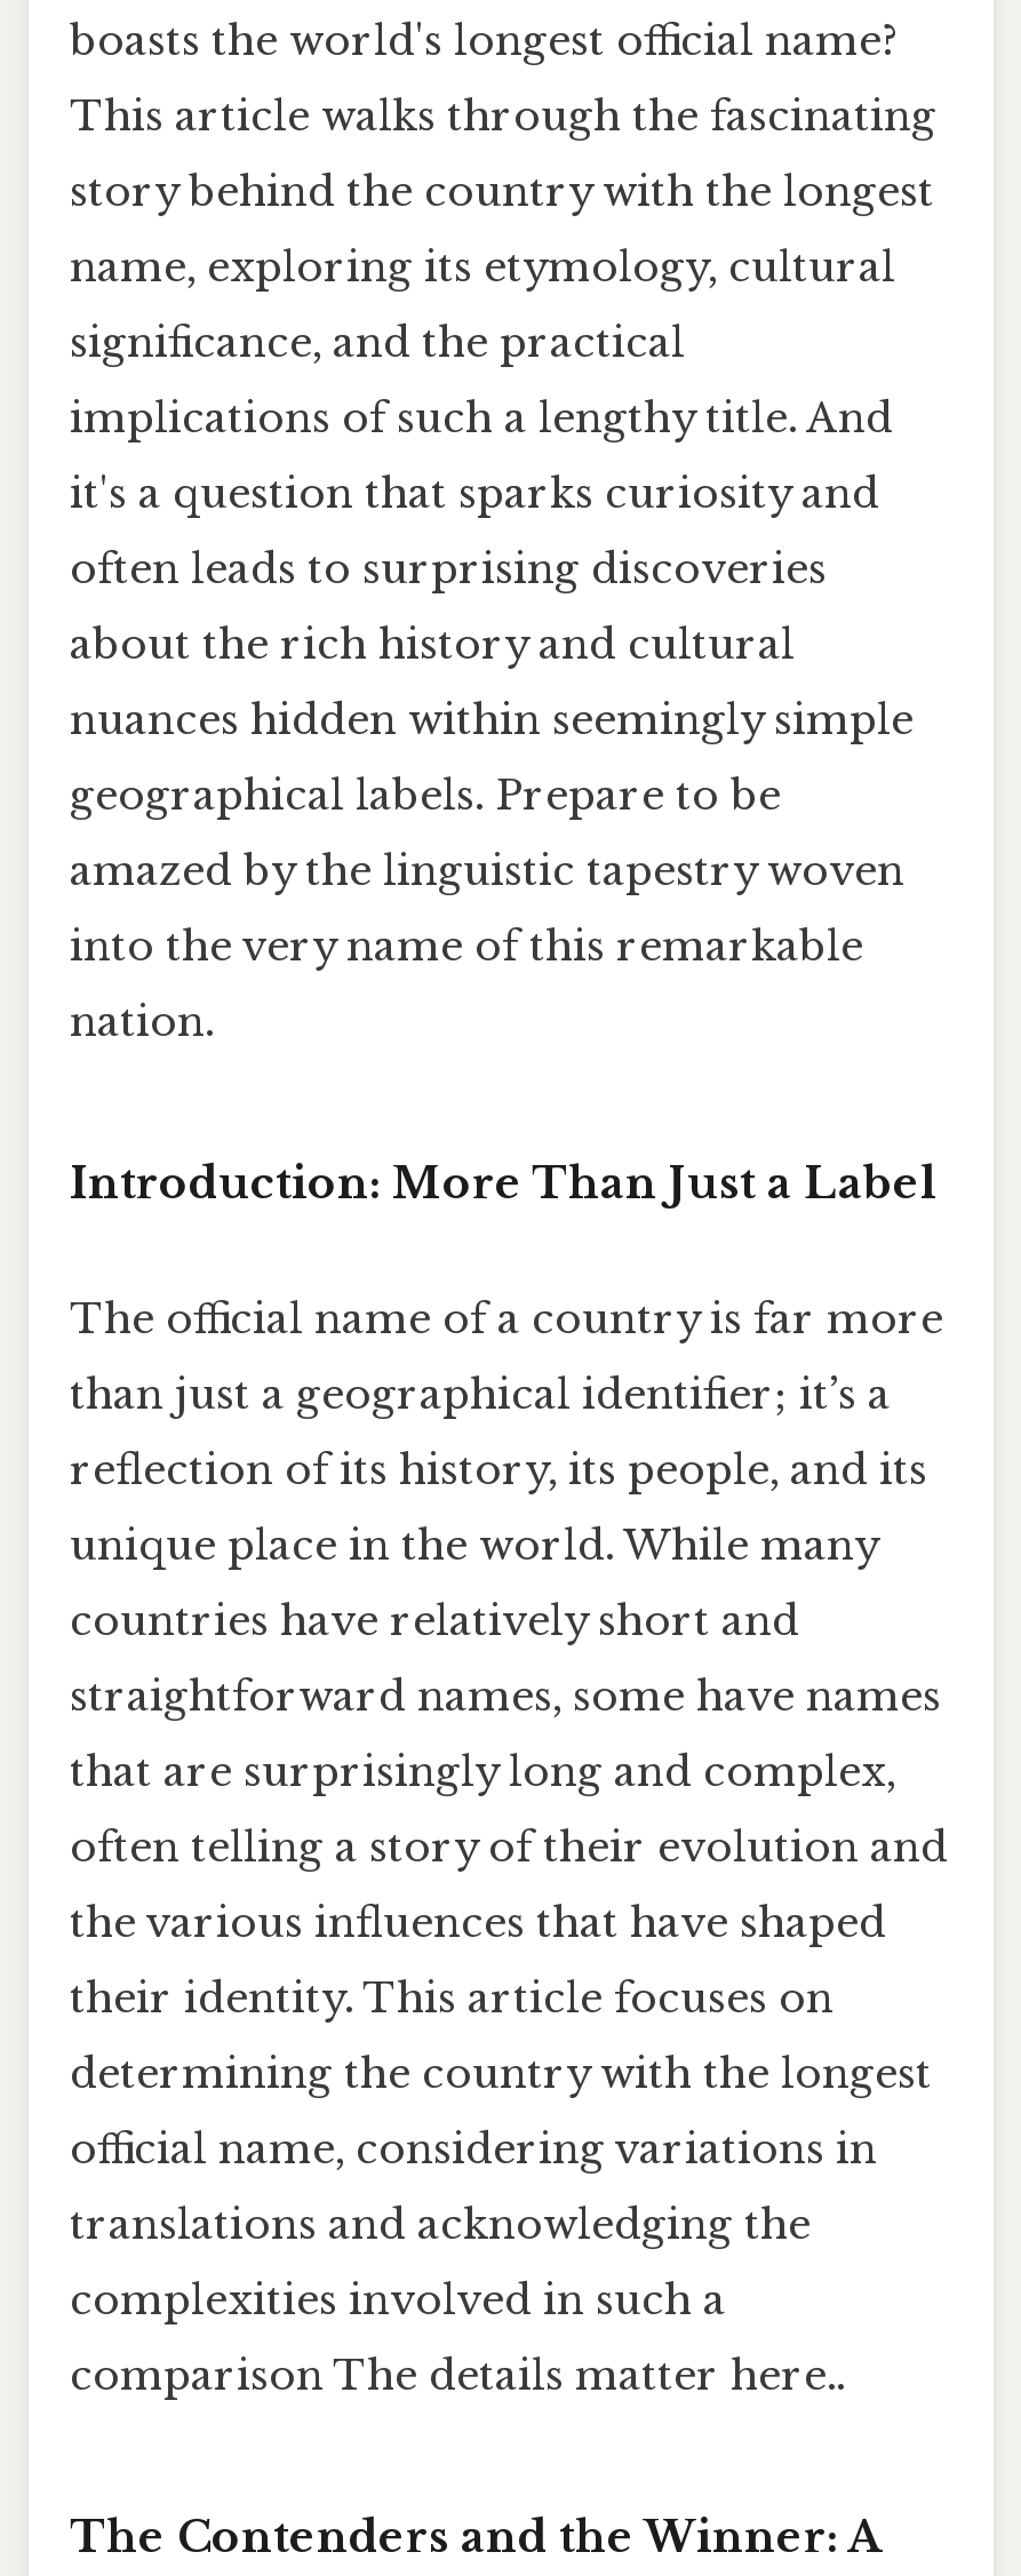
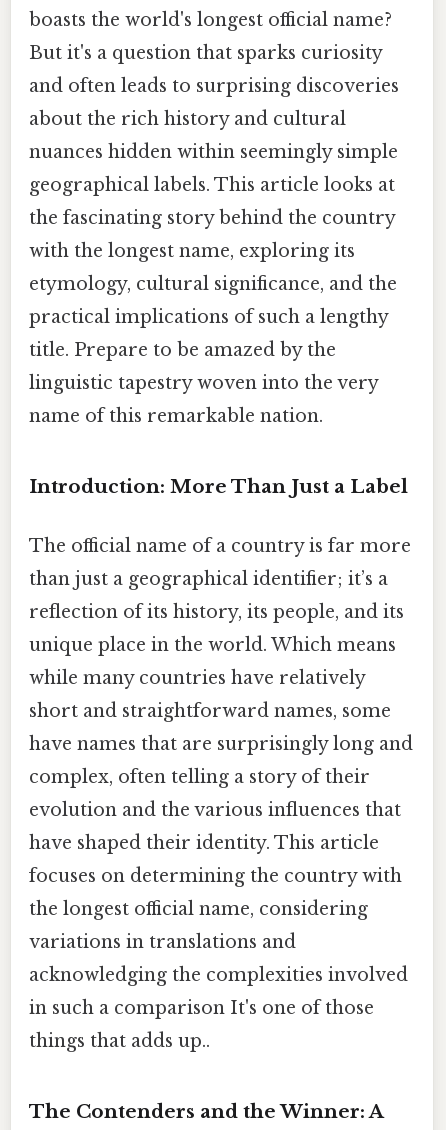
- This article walks through the fascinating
- story behind the country with the longest
- name, exploring its etymology, cultural
- significance, and the practical
- implications of such a lengthy title. And
- it's a question that sparks curiosity and
- often leads to surprising discoveries
+ But it's a question that sparks curiosity
+ and often leads to surprising discoveries

moved up: about the rich history and cultural | nuances hidden within seemingly simple

- geographical labels. Prepare to be
- amazed by the linguistic tapestry woven
- into the very name of this remarkable
- nation.
+ geographical labels. This article looks at
+ the fascinating story behind the country
+ with the longest name, exploring its
+ etymology, cultural significance, and the
+ practical implications of such a lengthy
+ title. Prepare to be amazed by the
+ linguistic tapestry woven into the very
+ name of this remarkable nation.

moved up: Introduction: More Than Just a Label | The official name of a country is far more | than just a geographical identifier; it’s a | reflection of its history, its people, and its

- unique place in the world. While many
- countries have relatively short and
- straightforward names, some have names
- that are surprisingly long and complex,
- often telling a story of their evolution and
- the various influences that have shaped
- their identity. This article focuses on
- determining the country with the longest
- official name, considering variations in
- translations and acknowledging the
- complexities involved in such a
- comparison The details matter here..
+ unique place in the world. Which means
+ while many countries have relatively
+ short and straightforward names, some
+ have names that are surprisingly long and
+ complex, often telling a story of their
+ evolution and the various influences that
+ have shaped their identity. This article
+ focuses on determining the country with
+ the longest official name, considering
+ variations in translations and
+ acknowledging the complexities involved
+ in such a comparison It's one of those
+ things that adds up..
